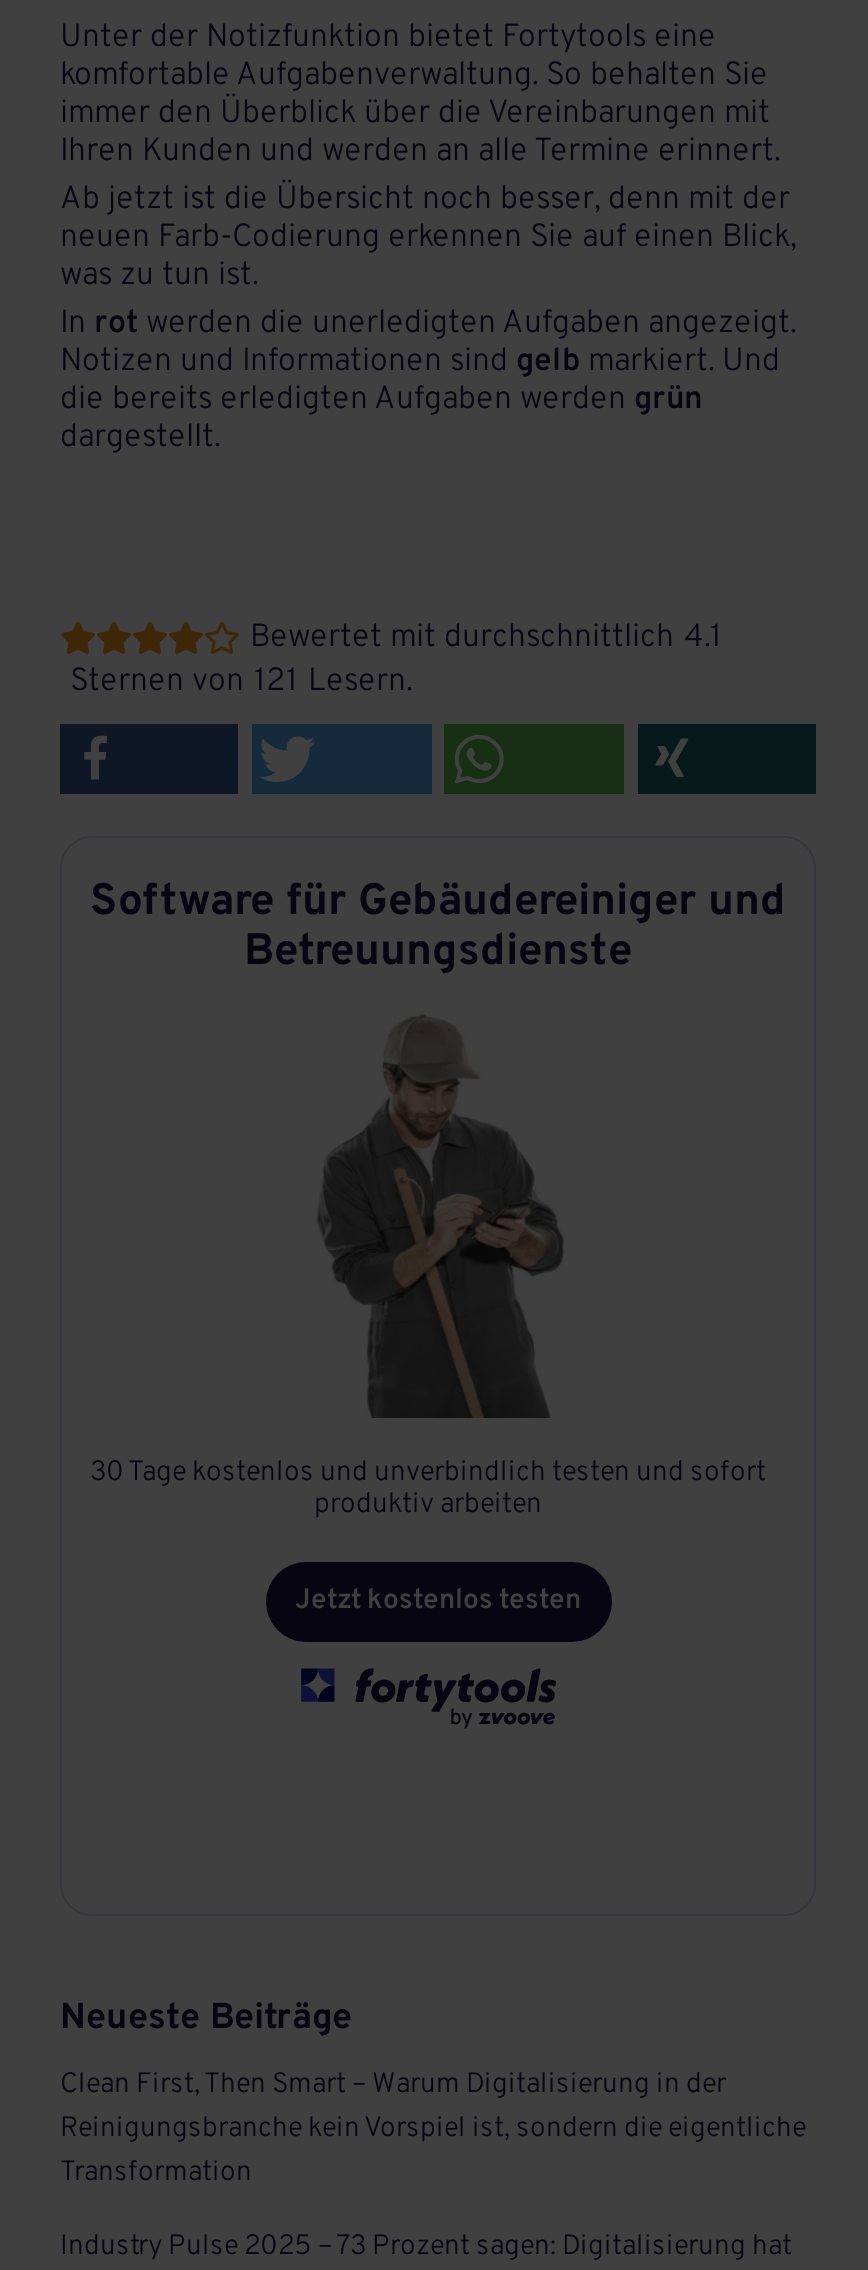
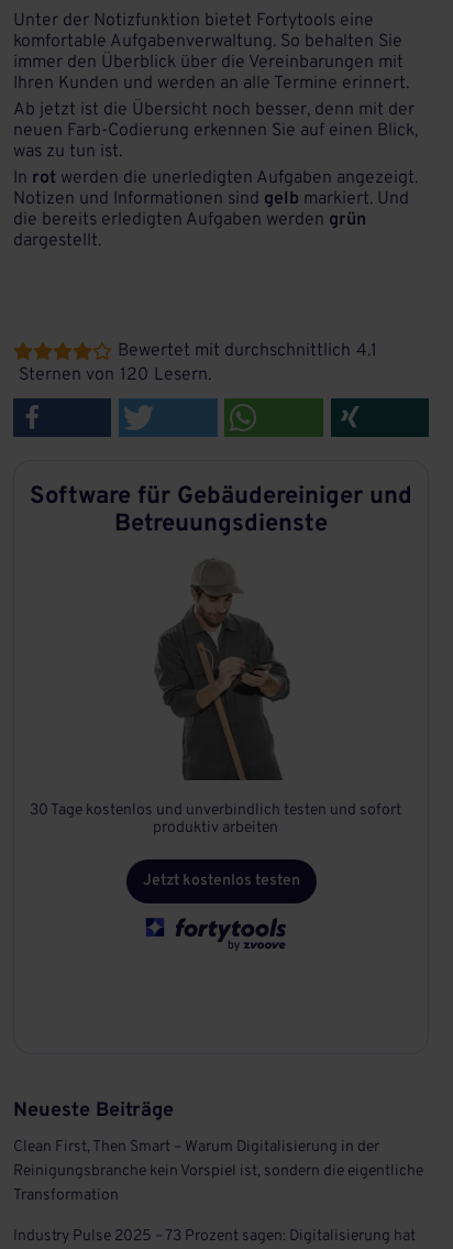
- Sternen von 121 Lesern.
+ Sternen von 120 Lesern.
